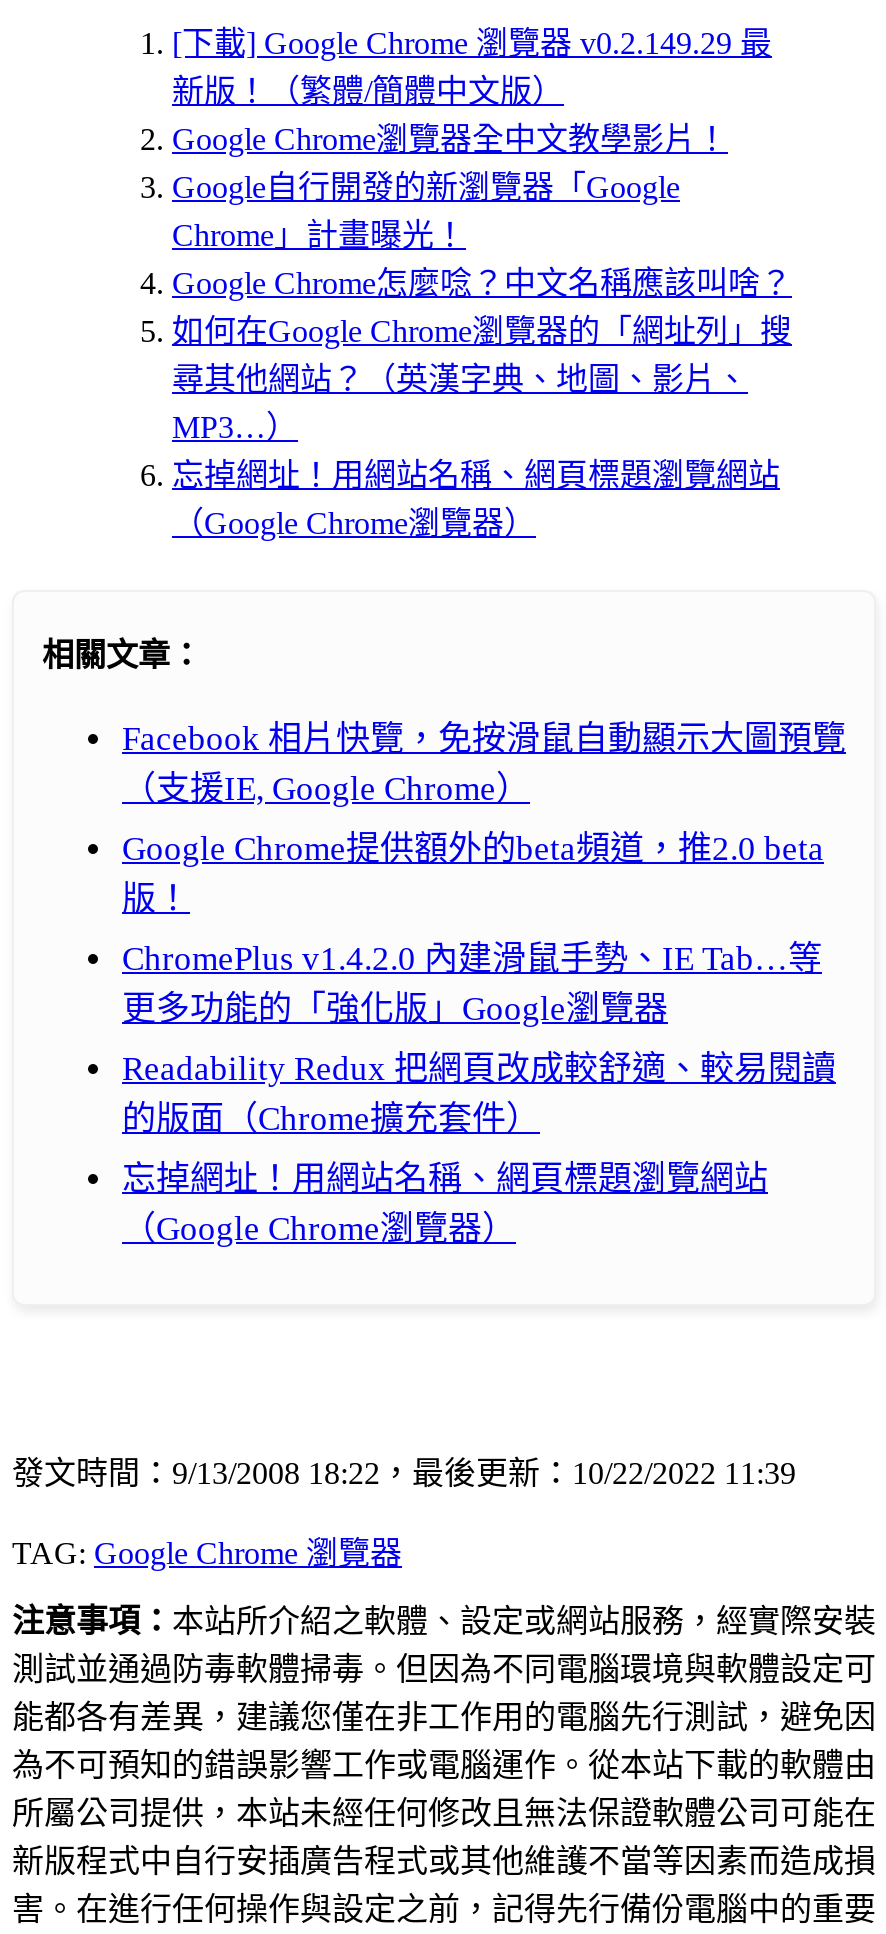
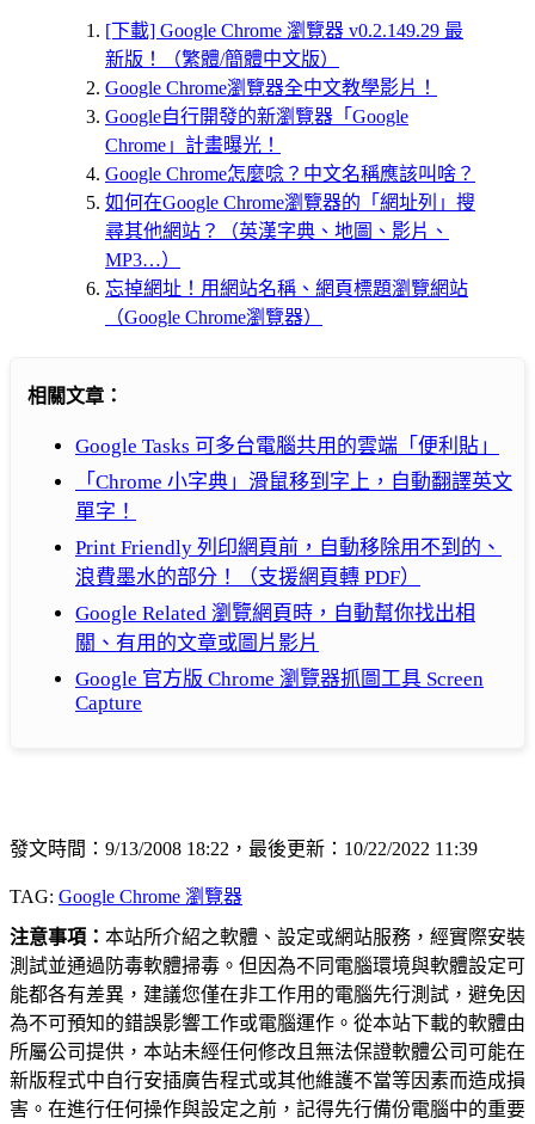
- Facebook 相片快覽，免按滑鼠自動顯示大圖預覽
- （支援IE, Google Chrome）
+ Google Tasks 可多台電腦共用的雲端「便利貼」

- Google Chrome提供額外的beta頻道，推2.0 beta
- 版！
+ 「Chrome 小字典」滑鼠移到字上，自動翻譯英文
+ 單字！

- ChromePlus v1.4.2.0 內建滑鼠手勢、IE Tab…等
- 更多功能的「強化版」Google瀏覽器
+ Print Friendly 列印網頁前，自動移除用不到的、
+ 浪費墨水的部分！（支援網頁轉 PDF）

- Readability Redux 把網頁改成較舒適、較易閱讀
- 的版面（Chrome擴充套件）
+ Google Related 瀏覽網頁時，自動幫你找出相
+ 關、有用的文章或圖片影片

- 忘掉網址！用網站名稱、網頁標題瀏覽網站
- （Google Chrome瀏覽器）
+ Google 官方版 Chrome 瀏覽器抓圖工具 Screen
+ Capture
